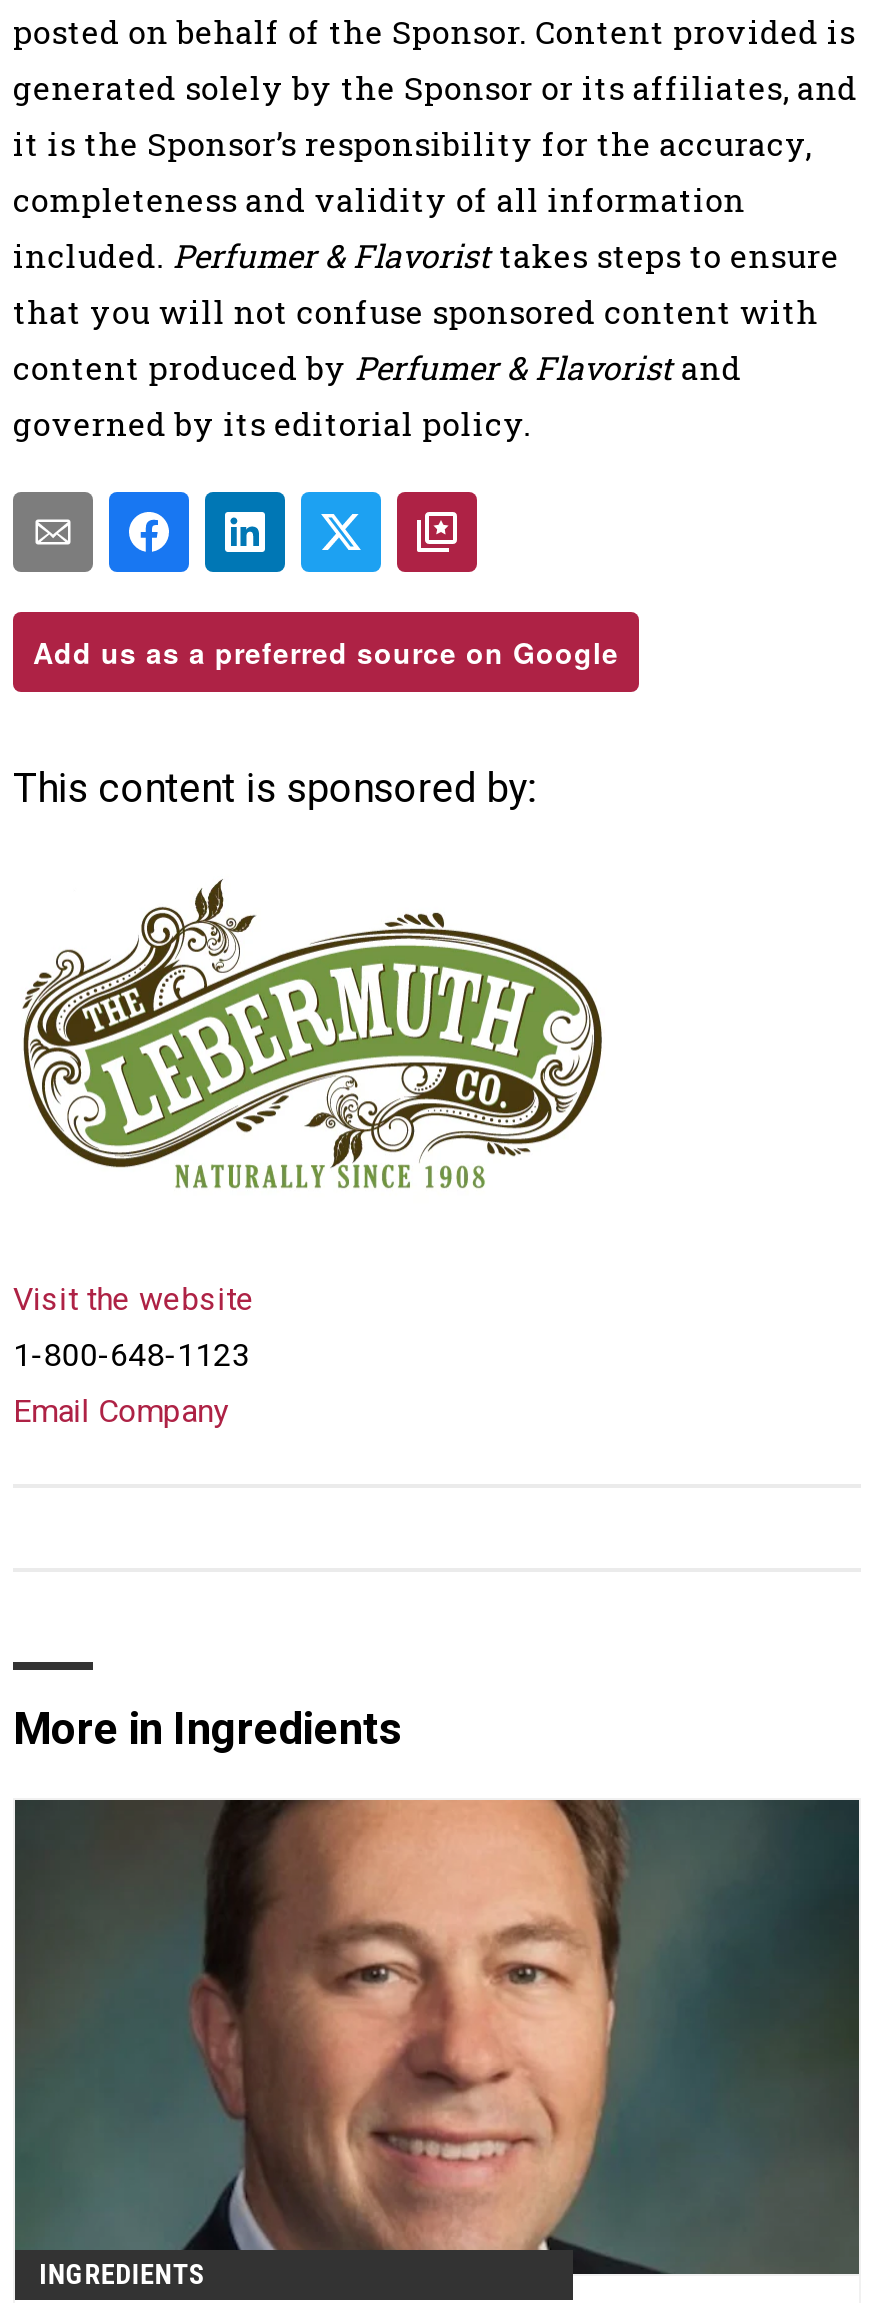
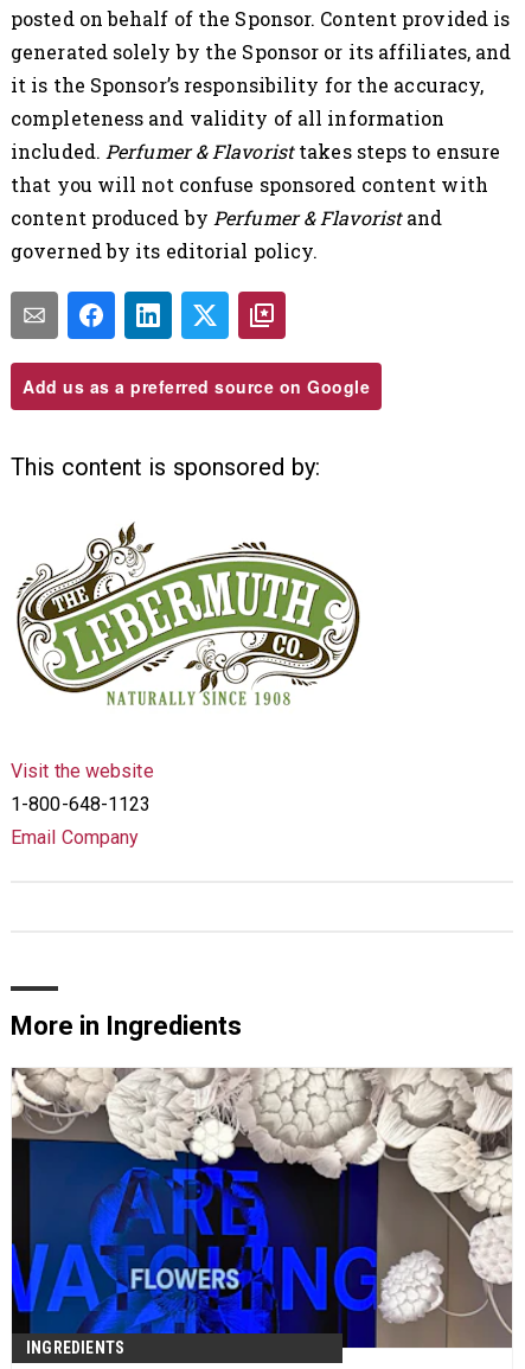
- [image]
+ [image]
